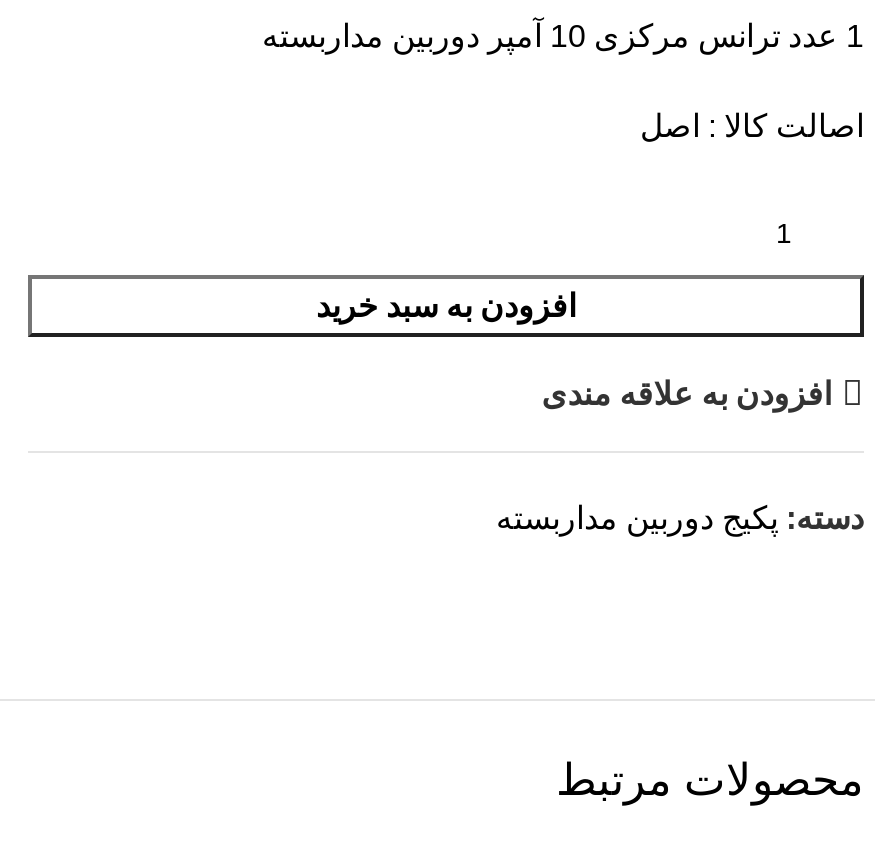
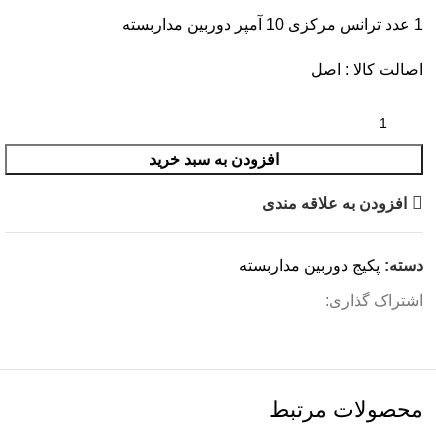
+ اشتراک گذاری:
